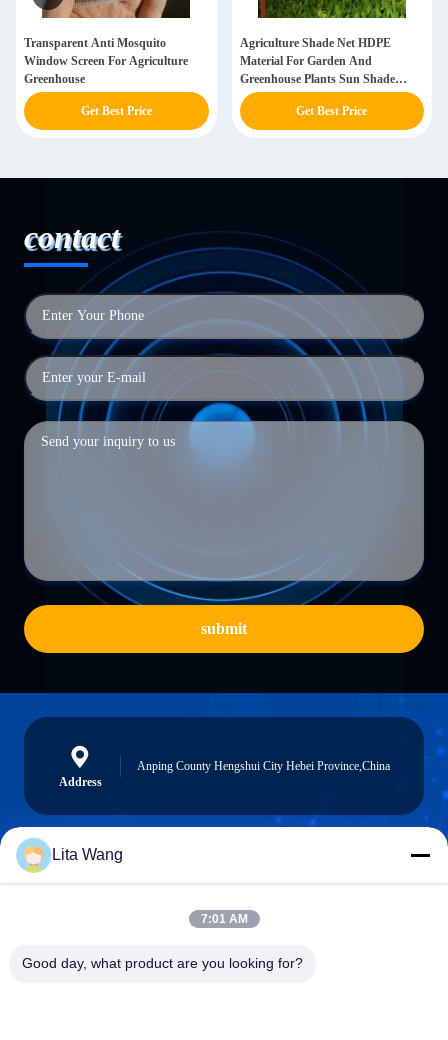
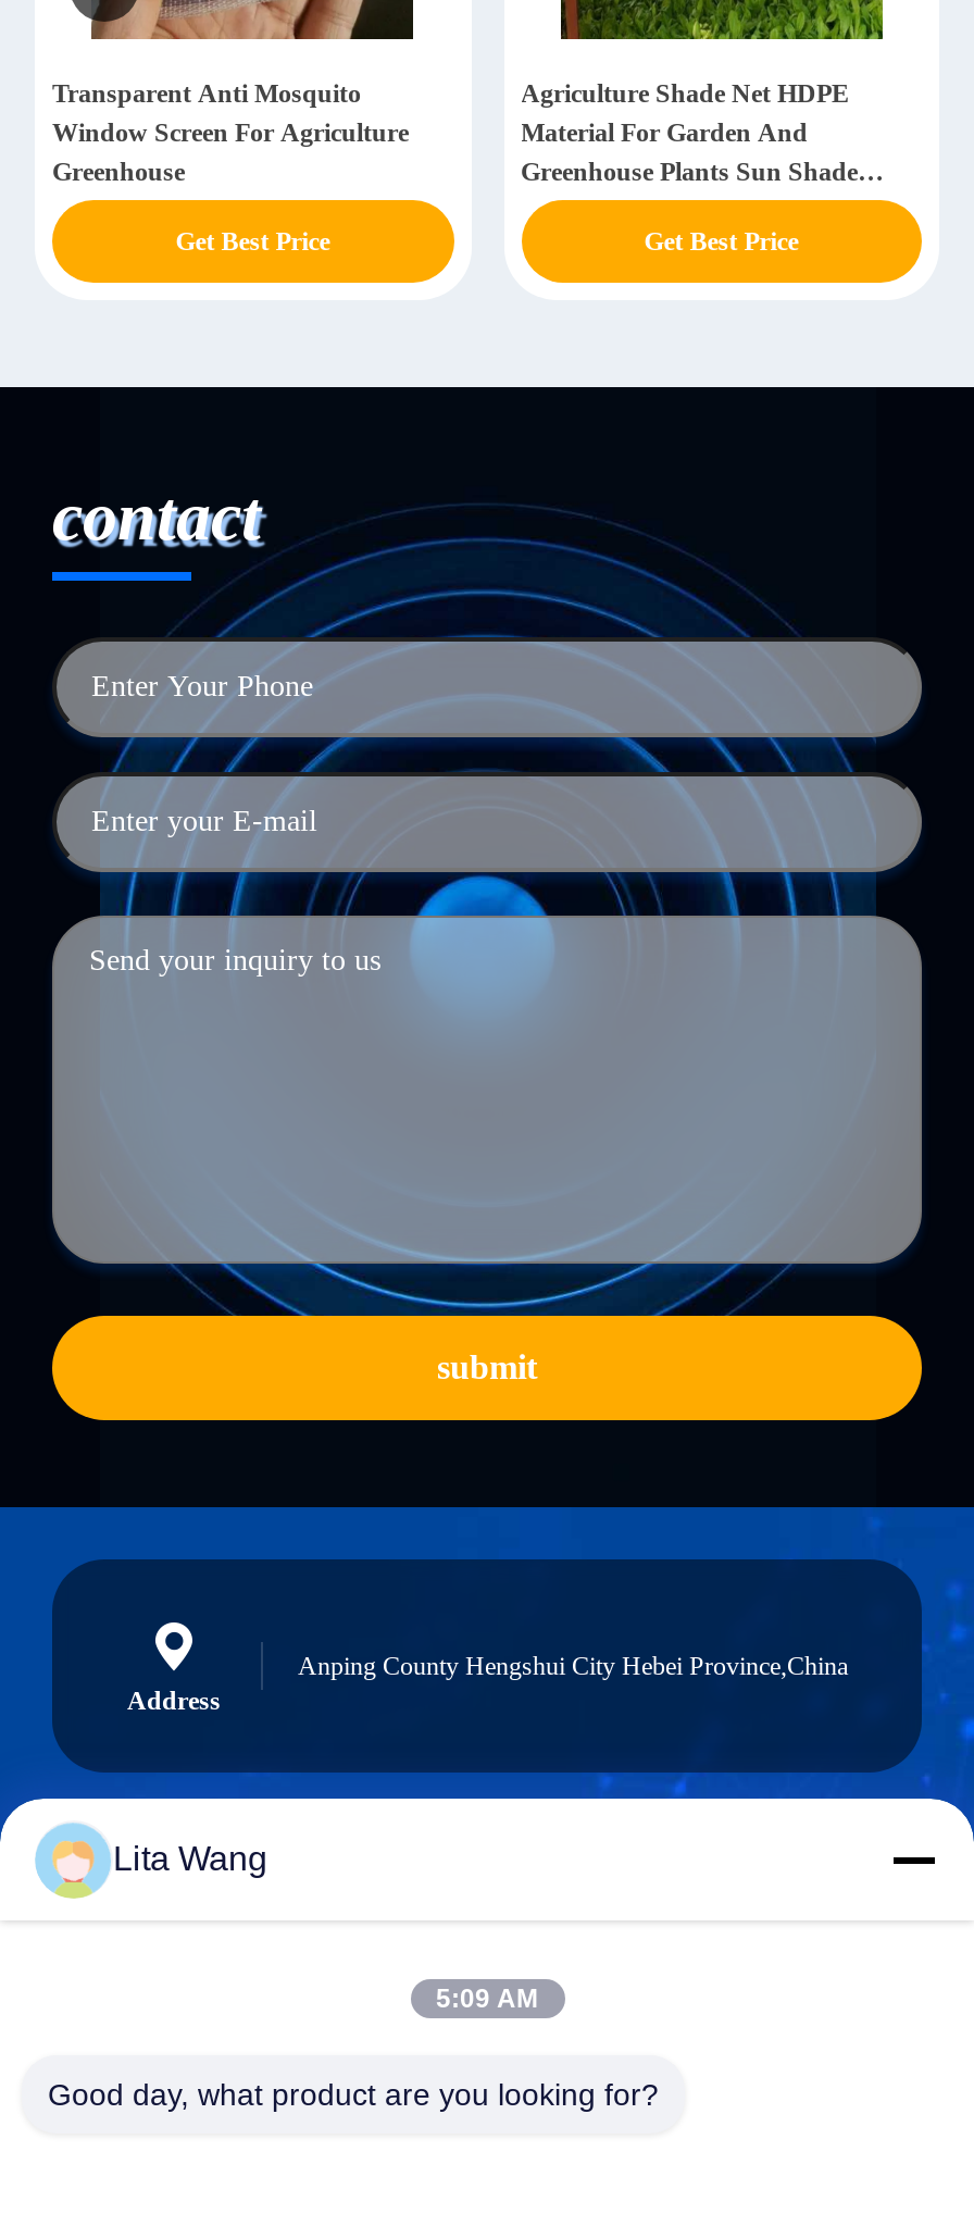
- 7:01 AM
+ 5:09 AM
